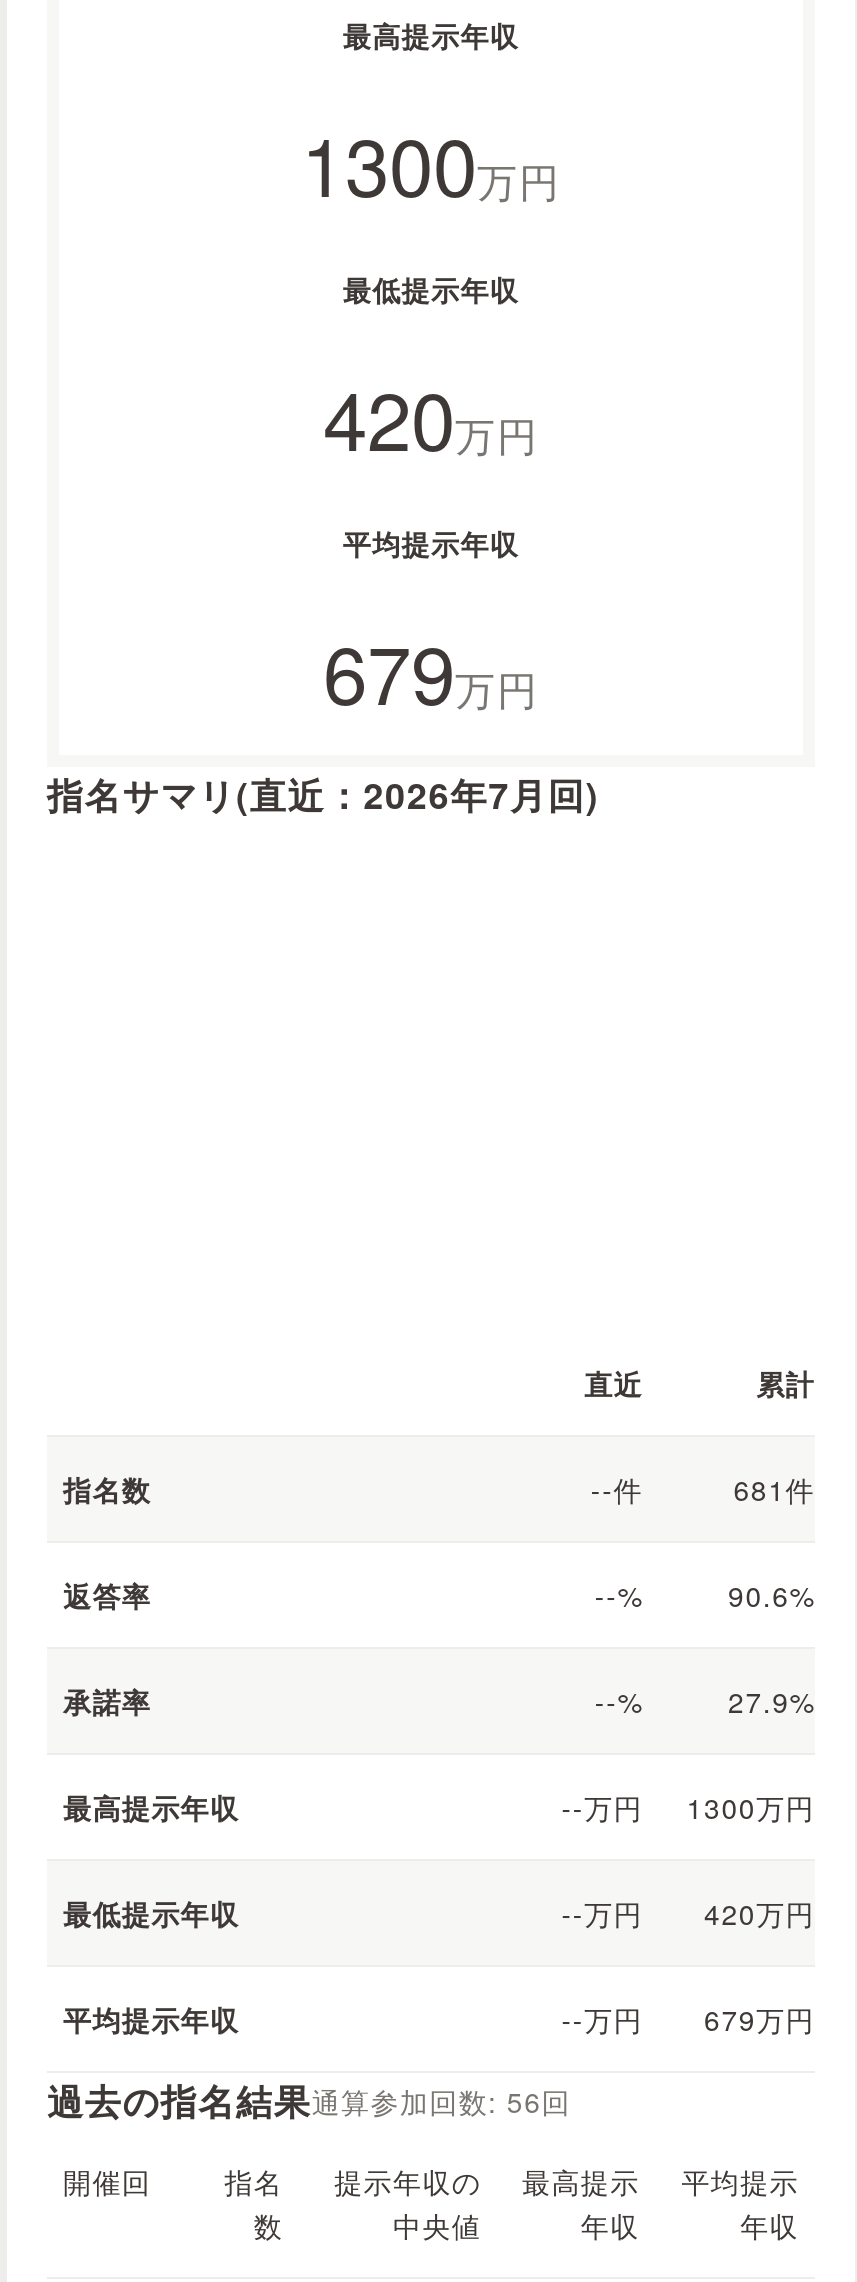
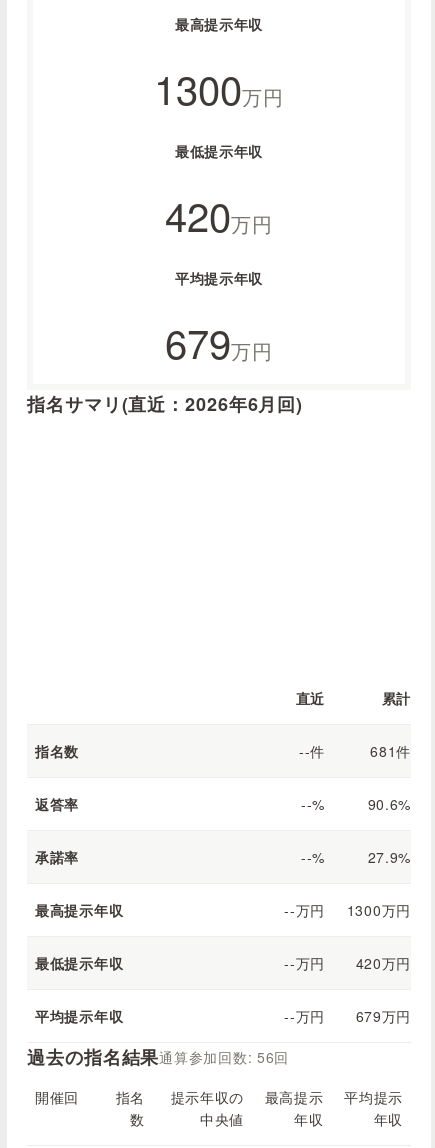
- 指名サマリ(直近：2026年7月回)
+ 指名サマリ(直近：2026年6月回)
